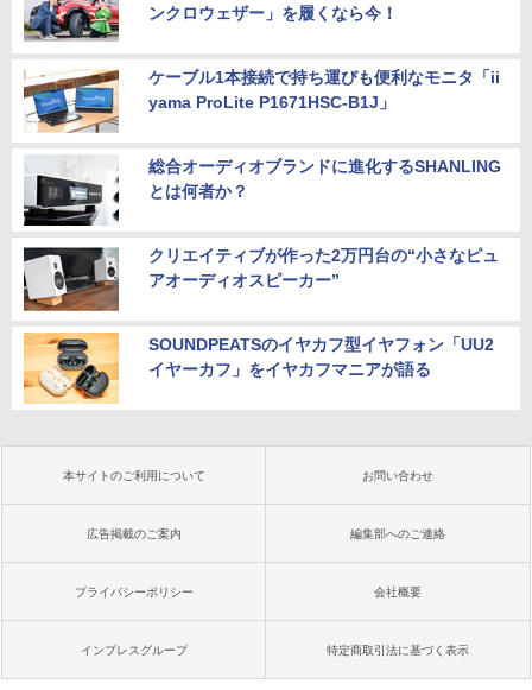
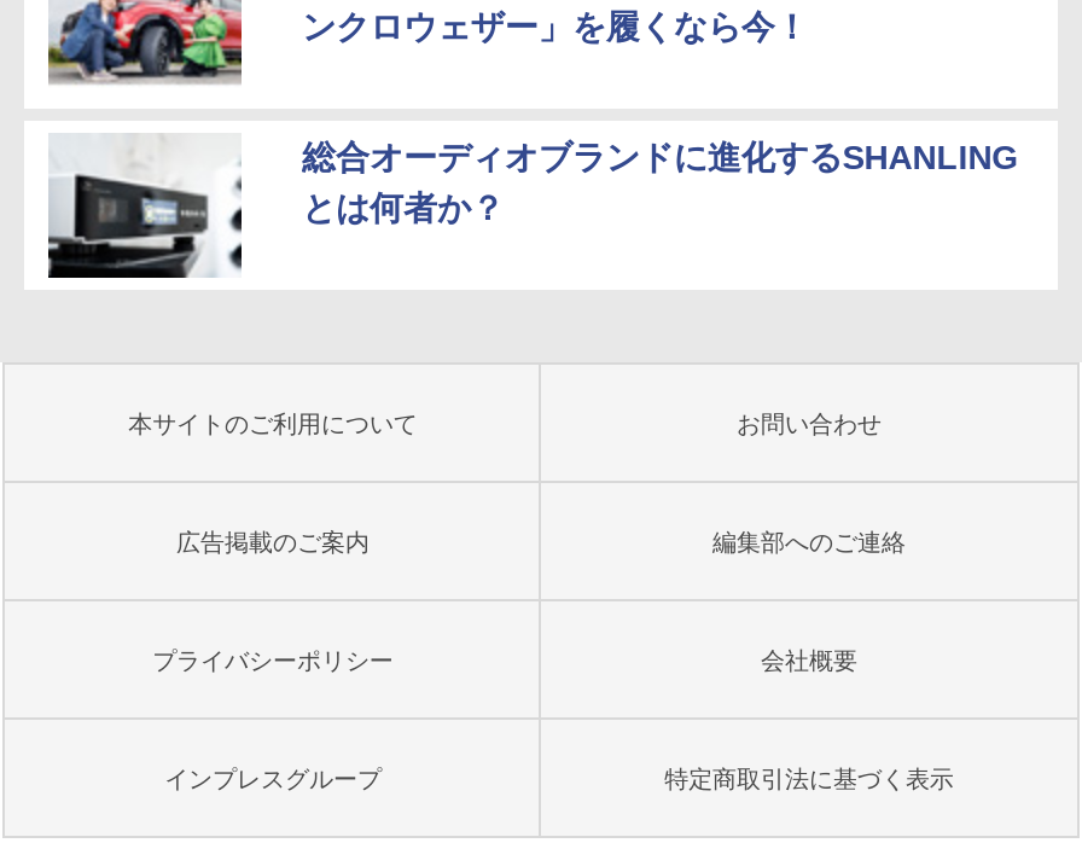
- [image]
- ケーブル1本接続で持ち運びも便利なモニタ「ii
- yama ProLite P1671HSC-B1J」

- [image]
- クリエイティブが作った2万円台の“小さなピュ
- アオーディオスピーカー”
- SOUNDPEATSのイヤカフ型イヤフォン「UU2
- イヤーカフ」をイヤカフマニアが語る

- [image]
